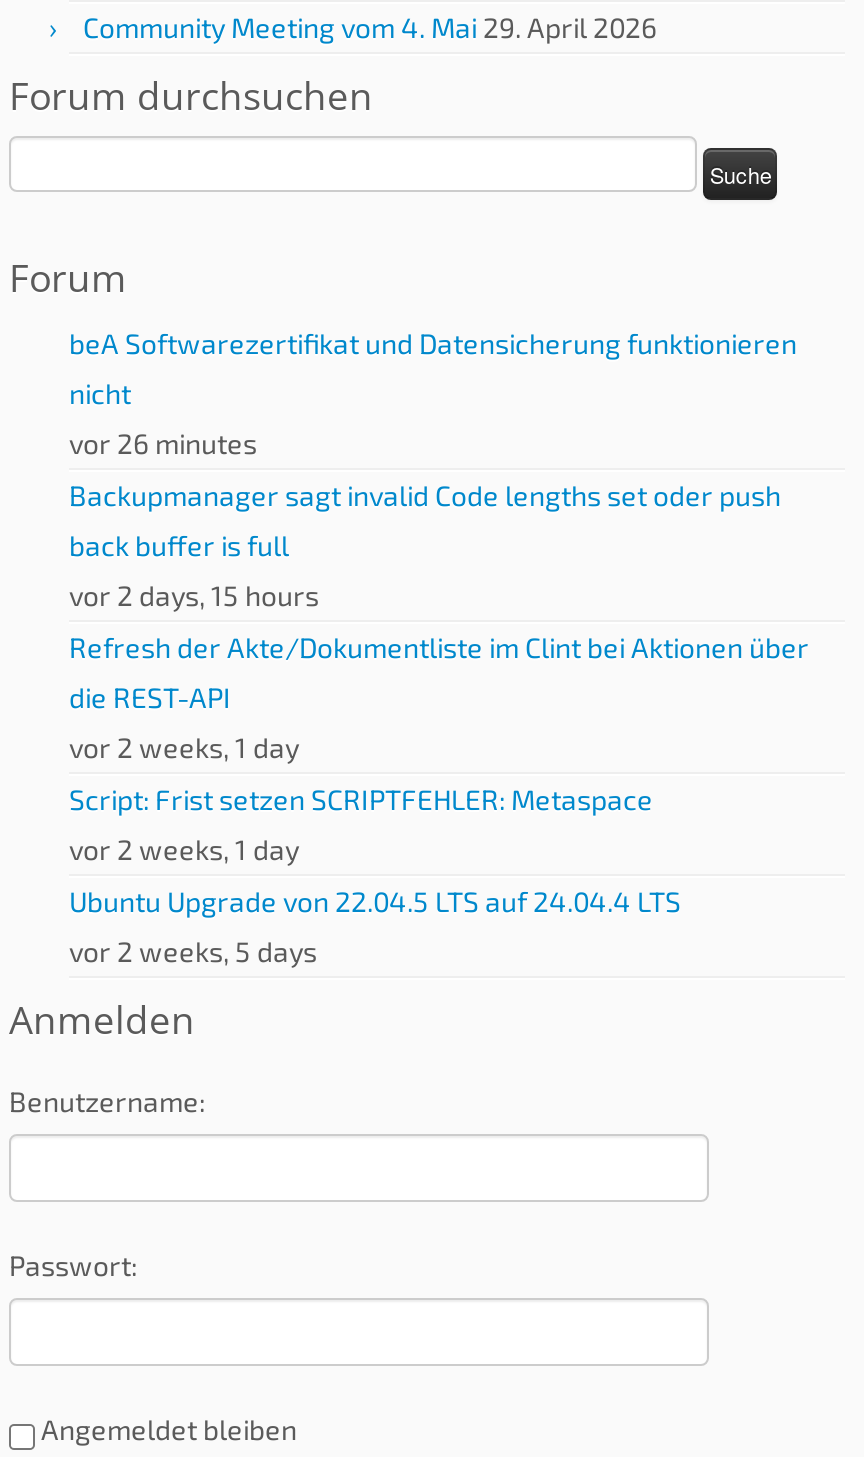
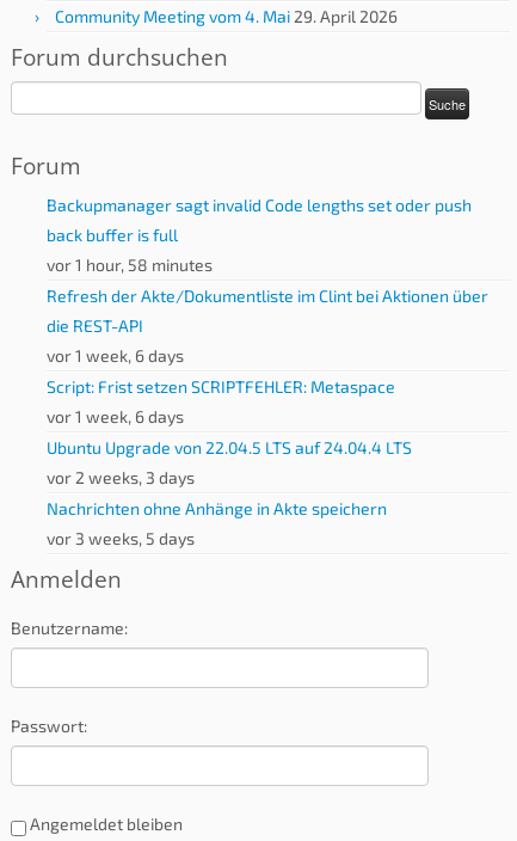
- beA Softwarezertifikat und Datensicherung funktionieren
- nicht
- vor 26 minutes

moved up: Backupmanager sagt invalid Code lengths set oder push | back buffer is full

- vor 2 days, 15 hours
+ vor 1 hour, 58 minutes

moved up: Refresh der Akte/Dokumentliste im Clint bei Aktionen über | die REST-API

- vor 2 weeks, 1 day
+ vor 1 week, 6 days

moved up: Script: Frist setzen SCRIPTFEHLER: Metaspace

- vor 2 weeks, 1 day
+ vor 1 week, 6 days

moved up: Ubuntu Upgrade von 22.04.5 LTS auf 24.04.4 LTS

- vor 2 weeks, 5 days
+ vor 2 weeks, 3 days
+ Nachrichten ohne Anhänge in Akte speichern
+ vor 3 weeks, 5 days
